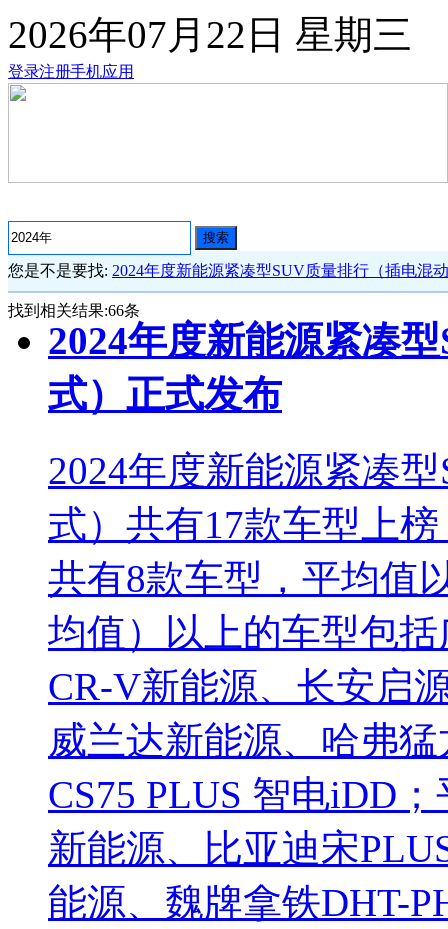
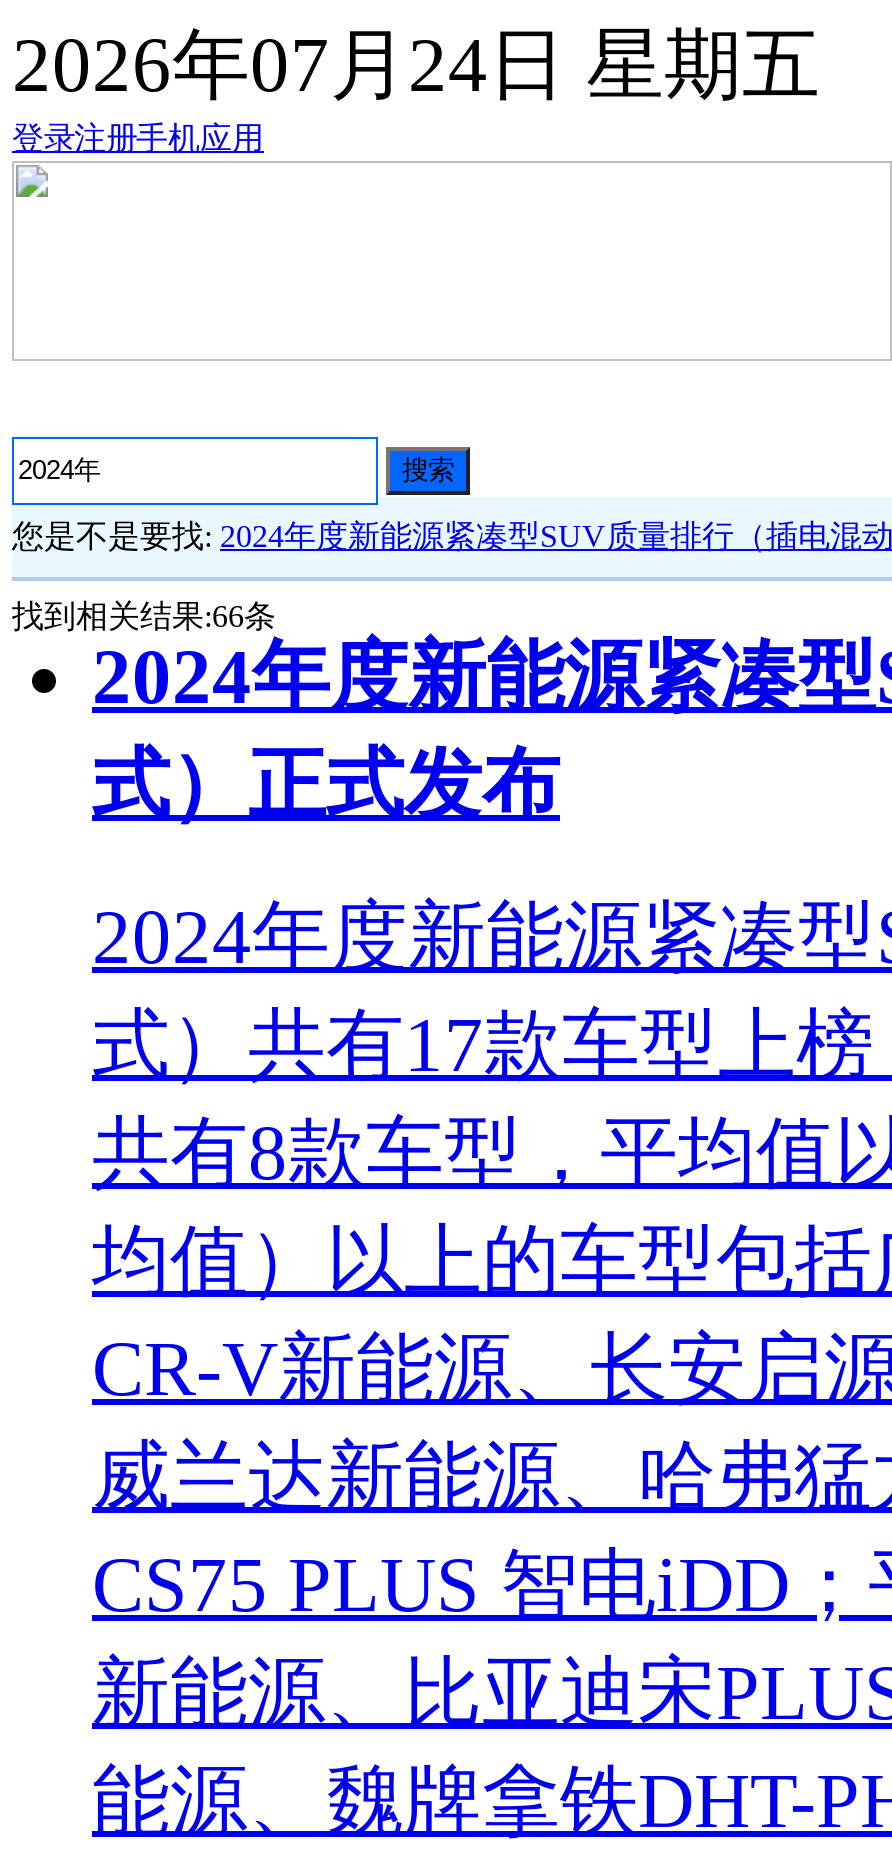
- 2026年07月22日 星期三
+ 2026年07月24日 星期五
